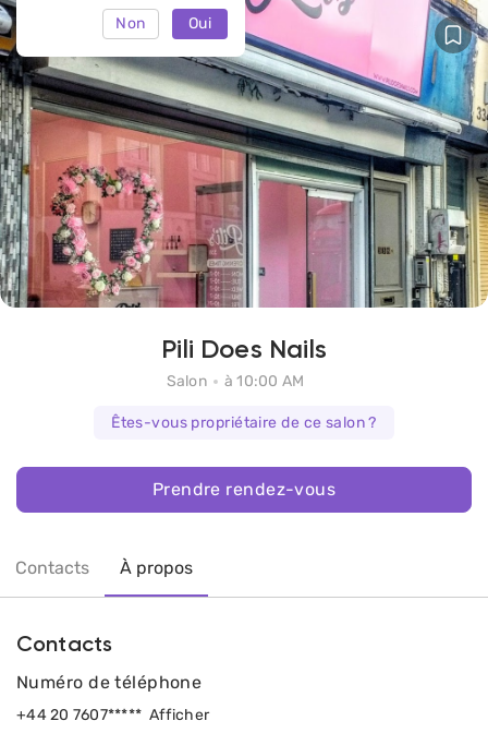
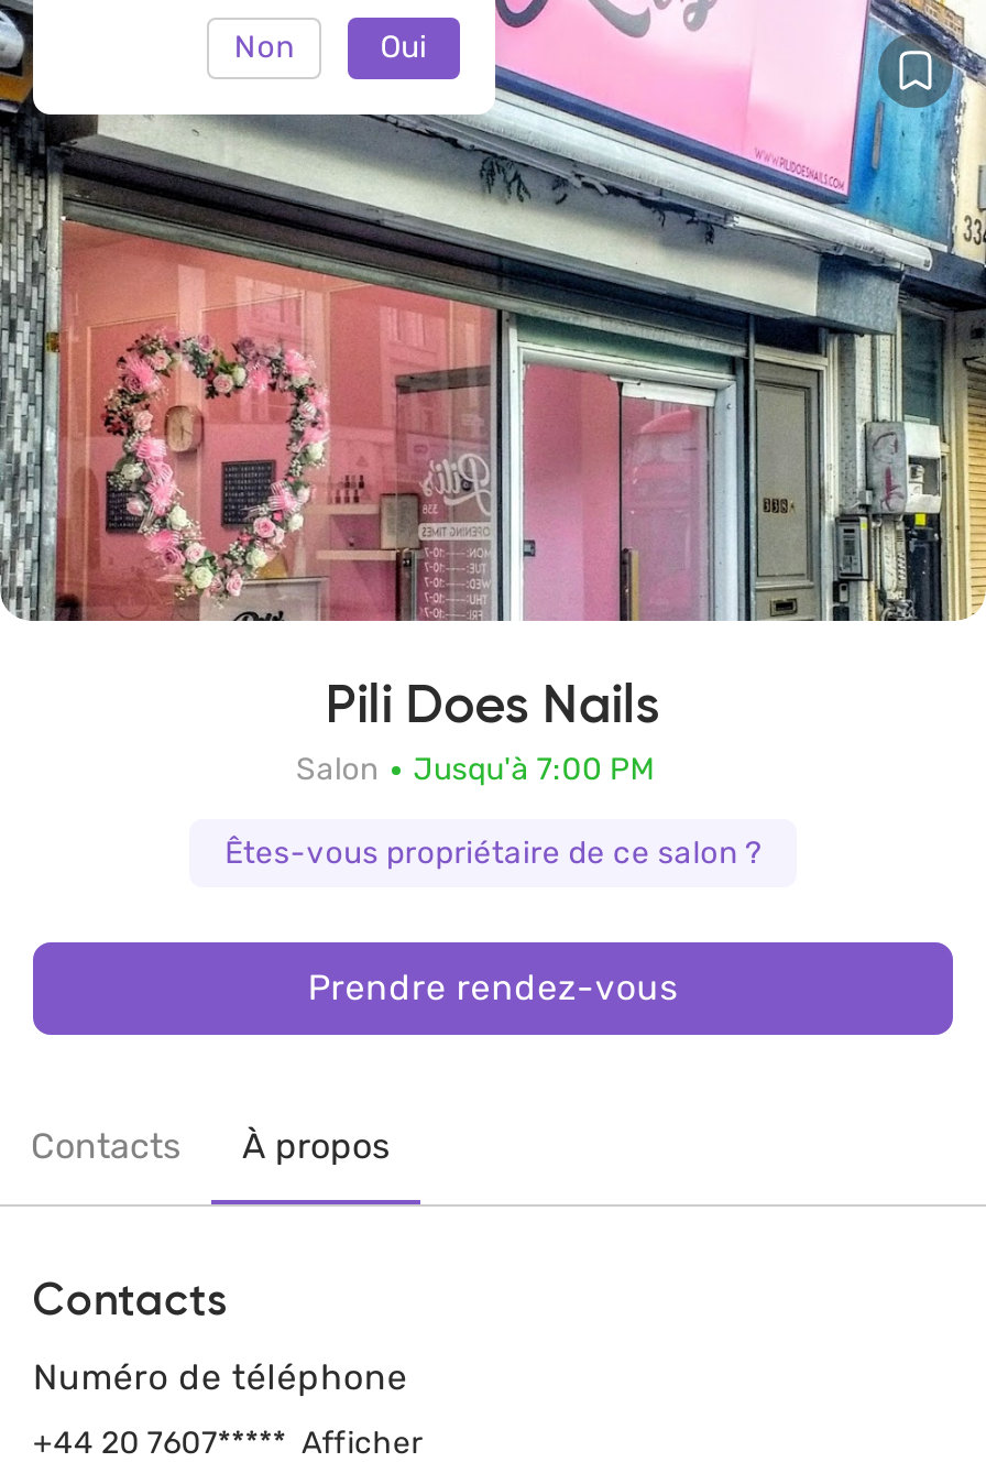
- Salon à 10:00 AM
+ Salon Jusqu'à 7:00 PM
